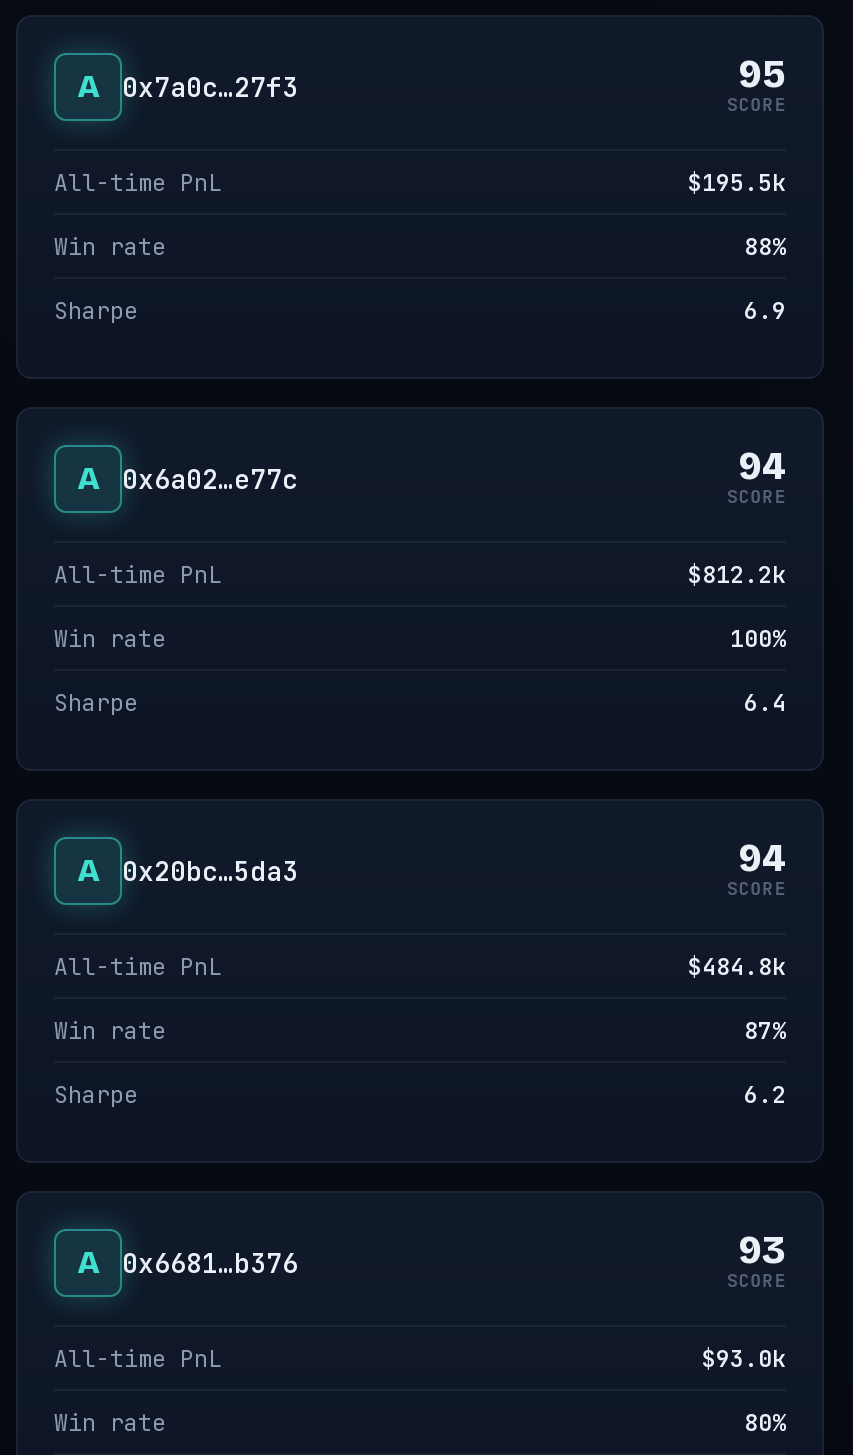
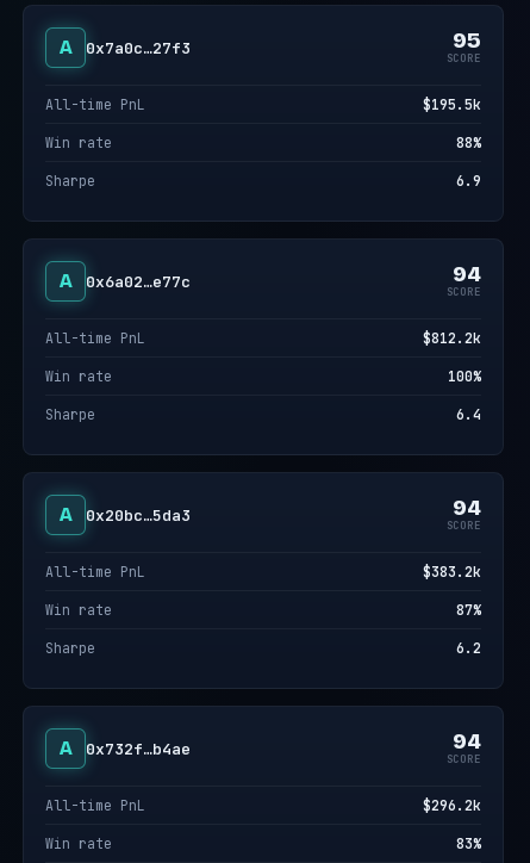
- $484.8k
+ $383.2k

- 0x6681…b376
- 93
+ 0x732f…b4ae
+ 94

- $93.0k
+ $296.2k

- 80%
+ 83%
